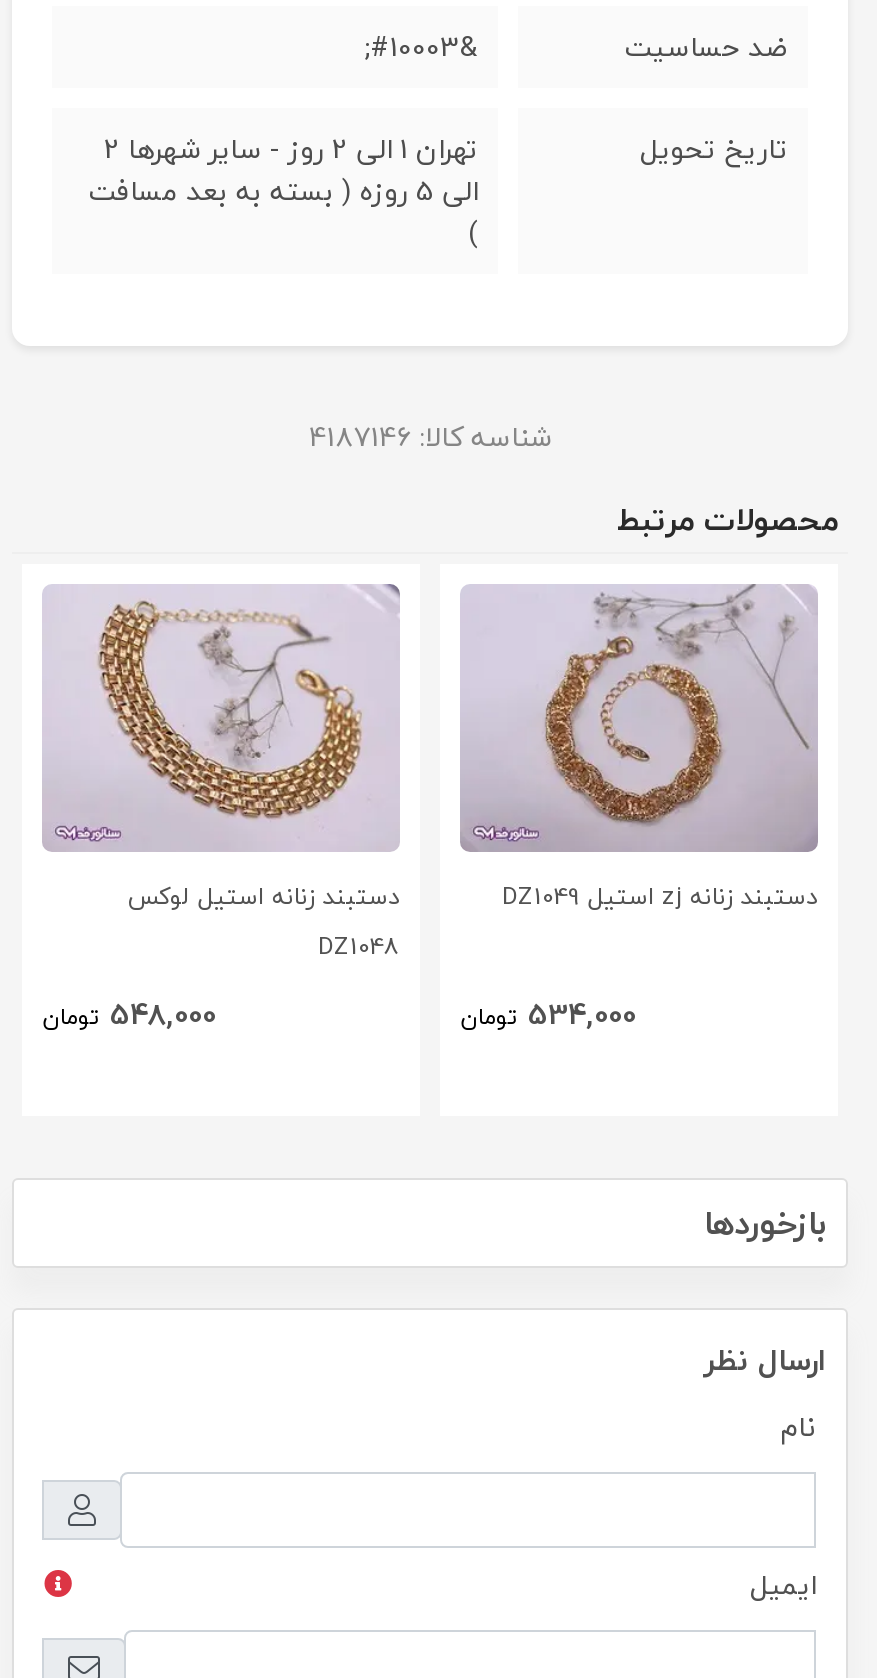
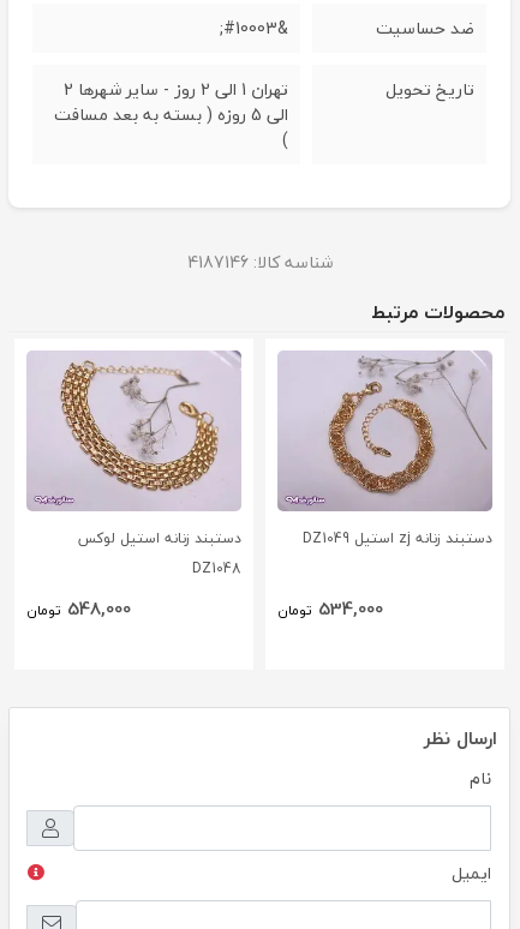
- بازخوردها
